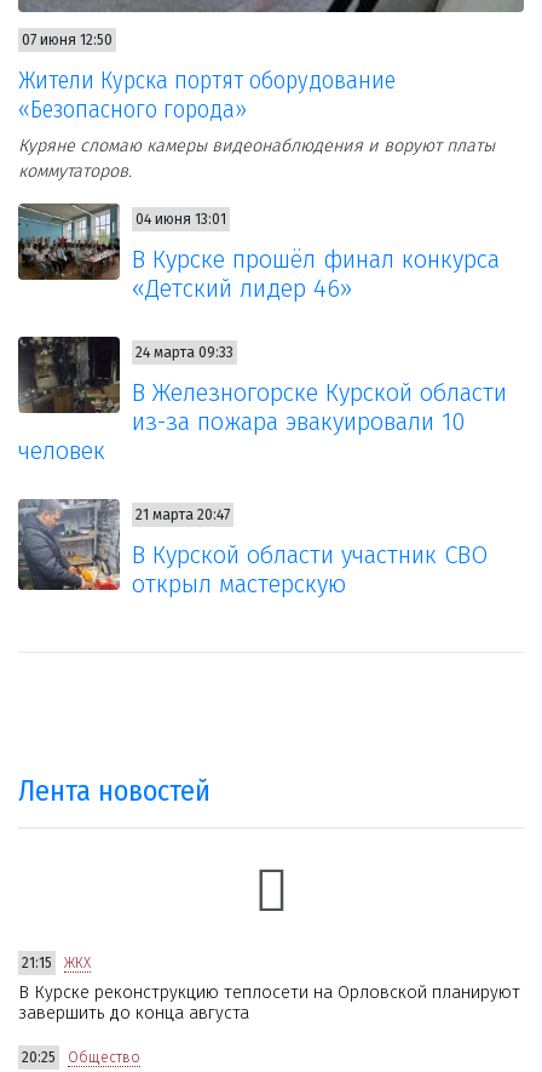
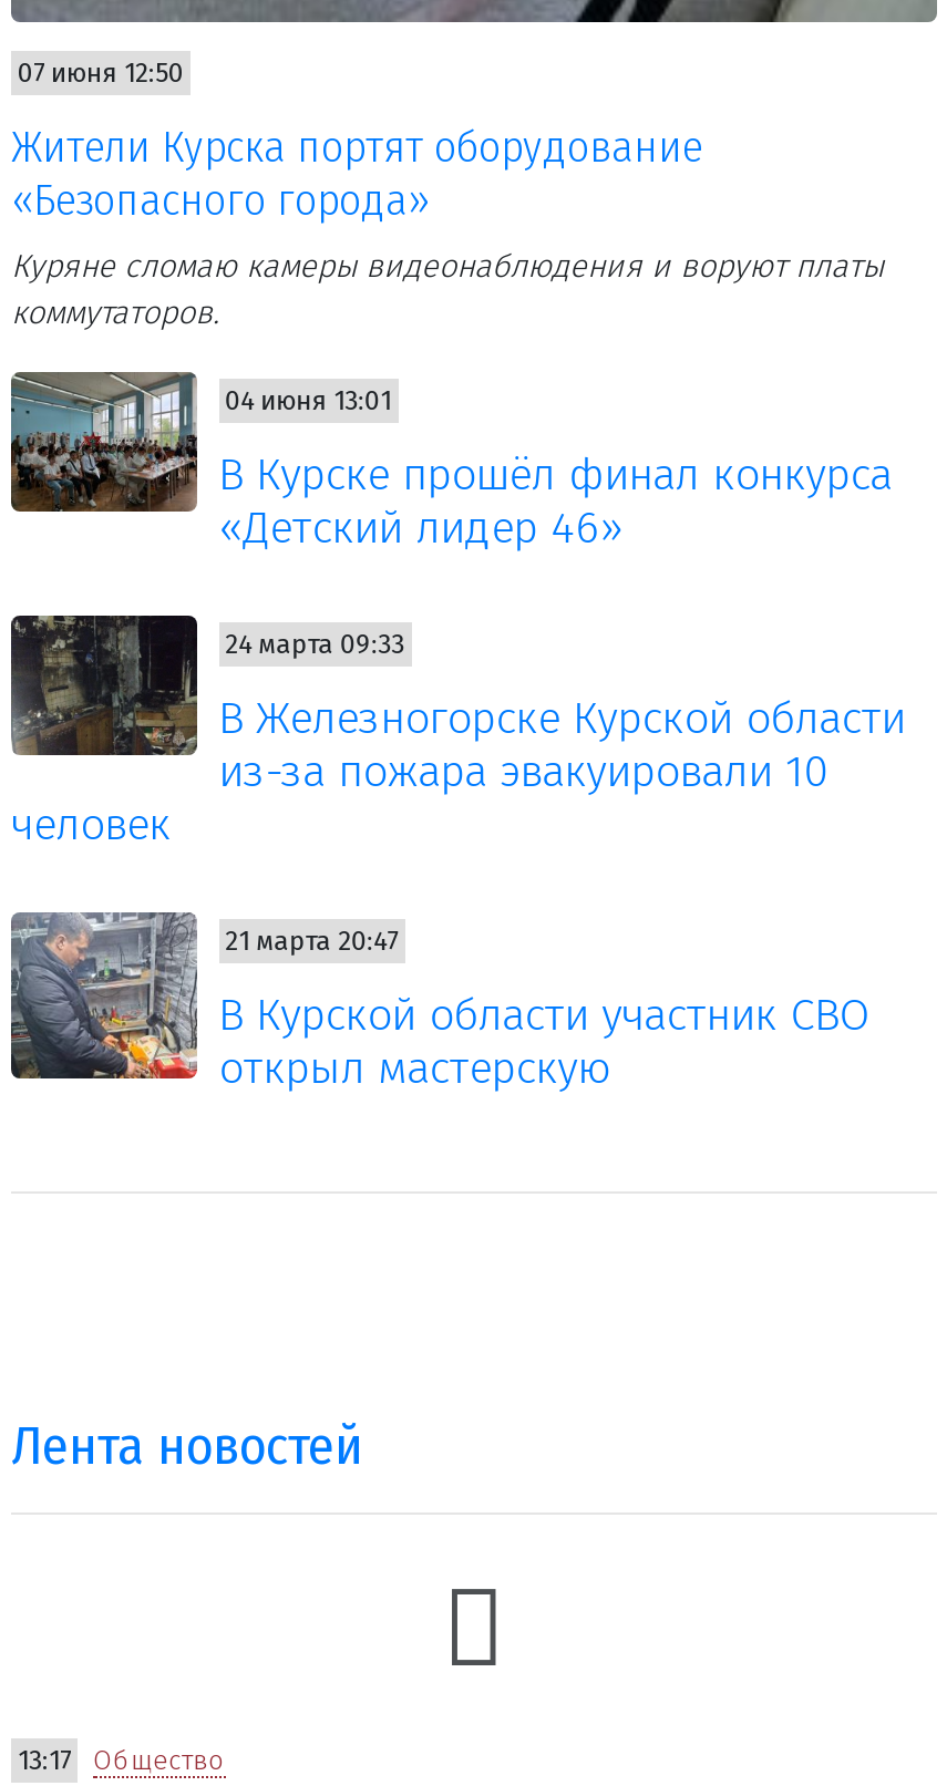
- 21:15
- ЖКХ
- В Курске реконструкцию теплосети на Орловской планируют
- завершить до конца августа
- 20:25
+ 13:17
